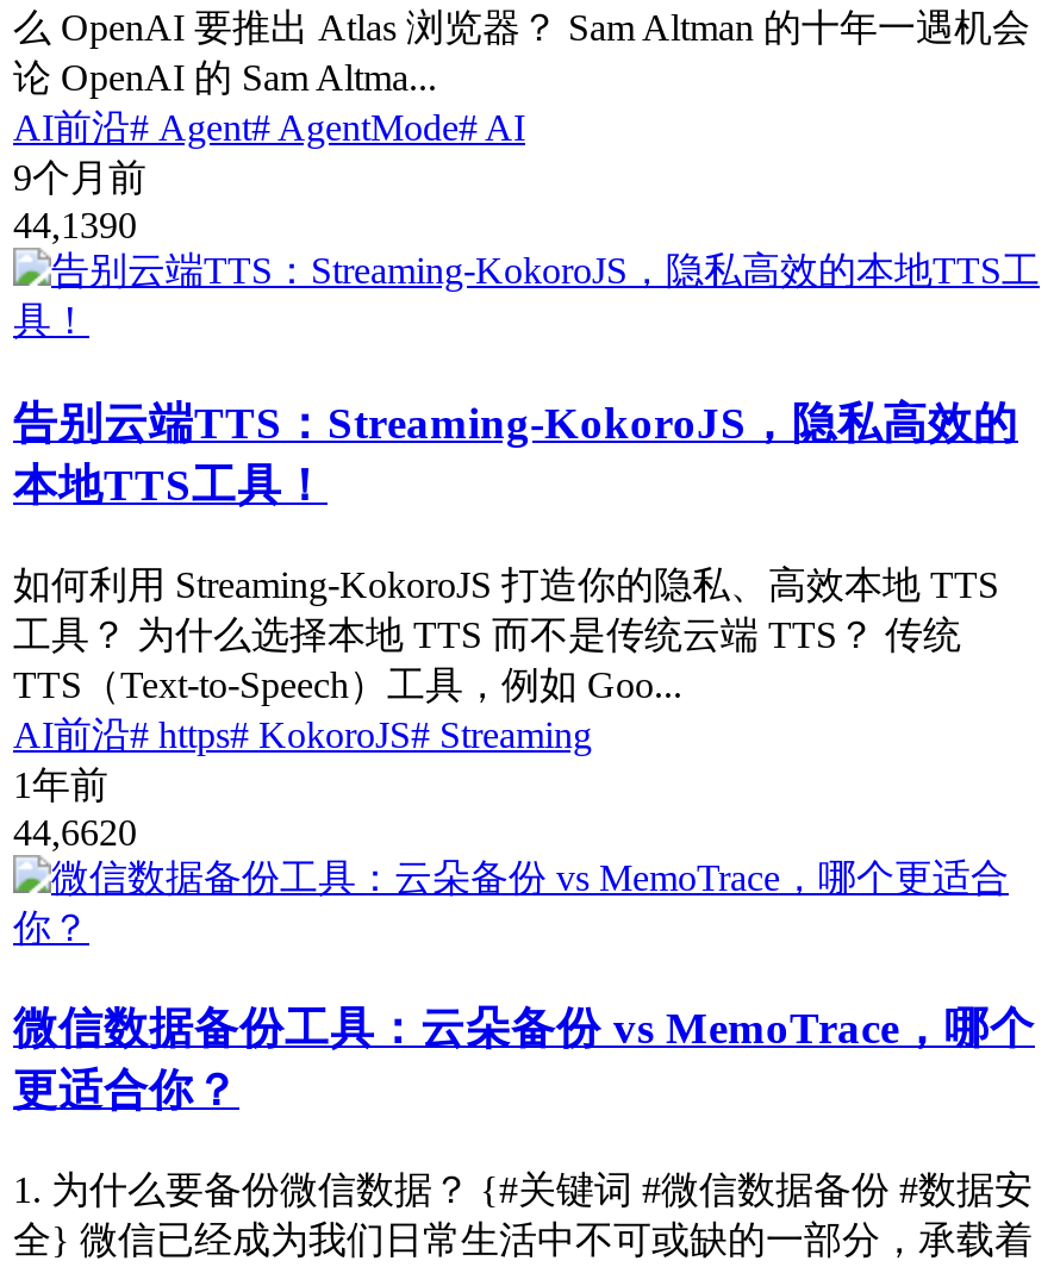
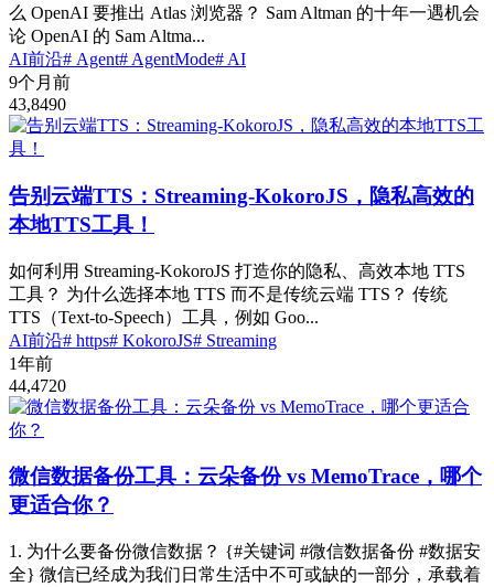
- 44,1390
+ 43,8490

- 44,6620
+ 44,4720
